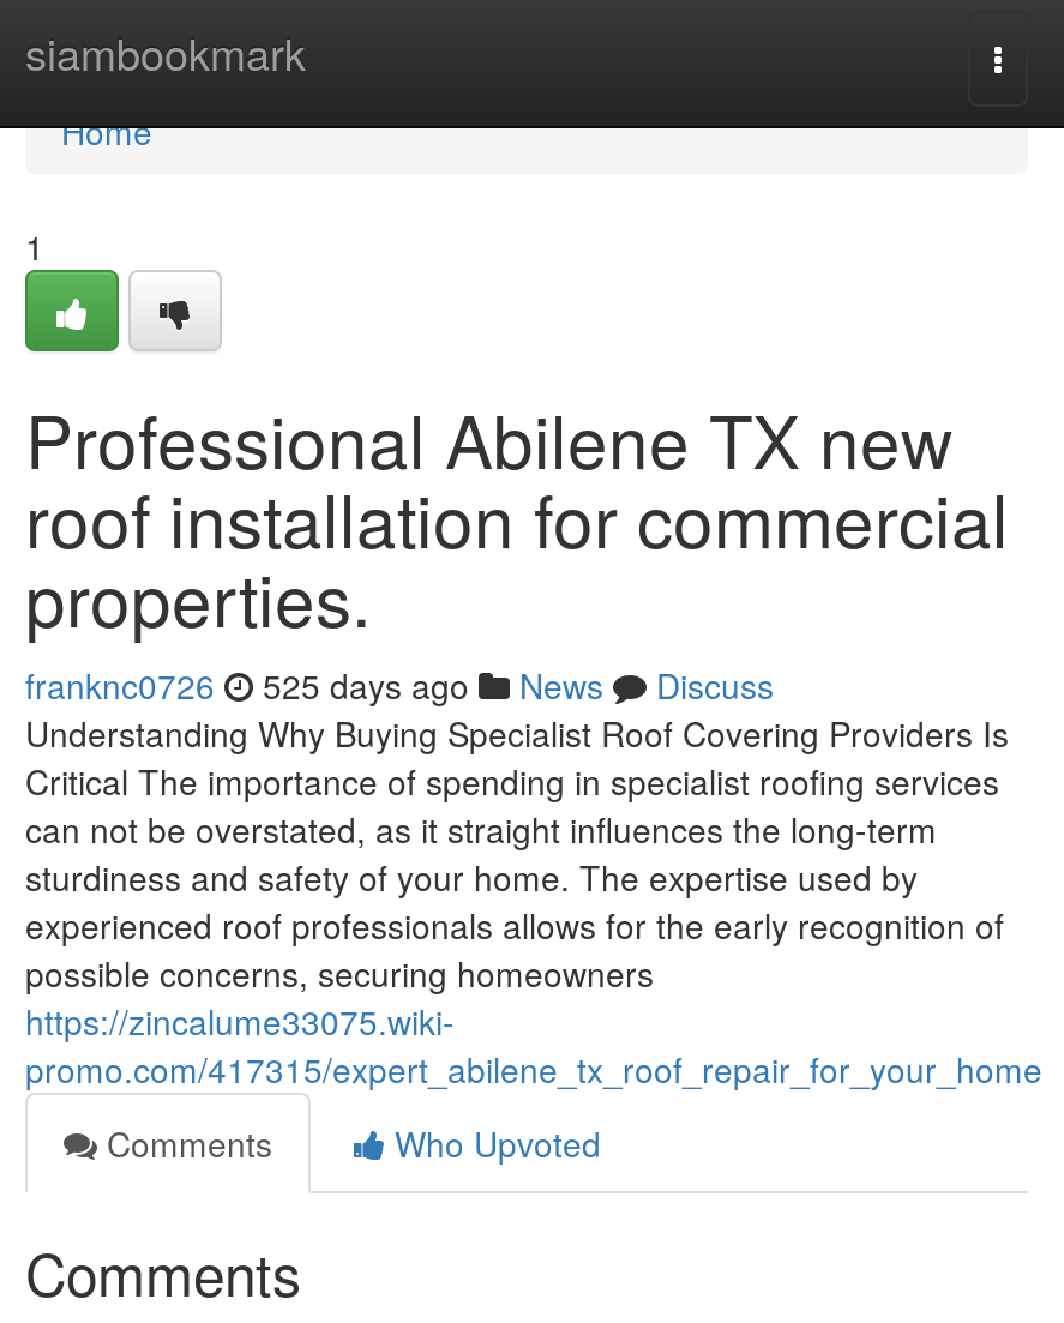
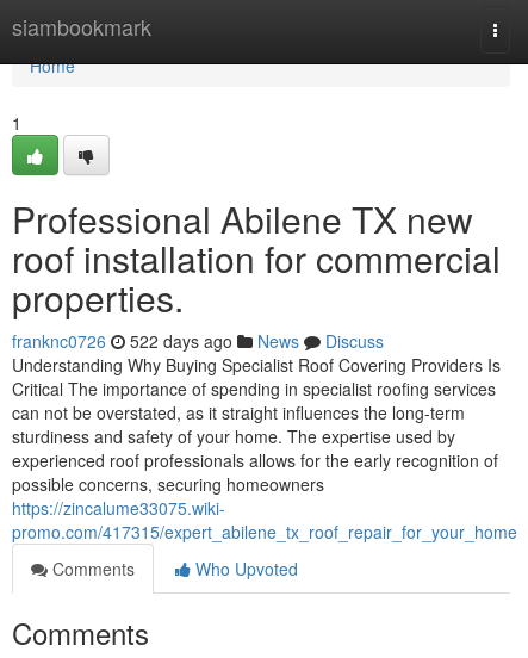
- franknc0726 525 days ago News Discuss
+ franknc0726 522 days ago News Discuss
